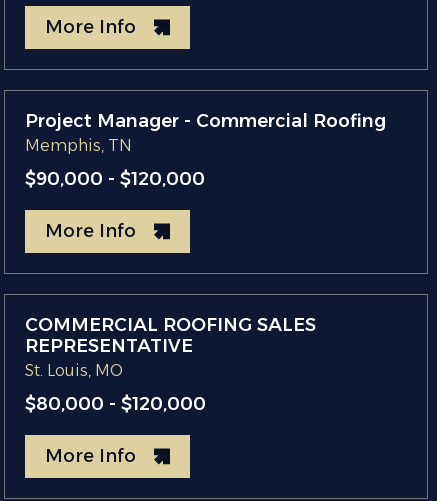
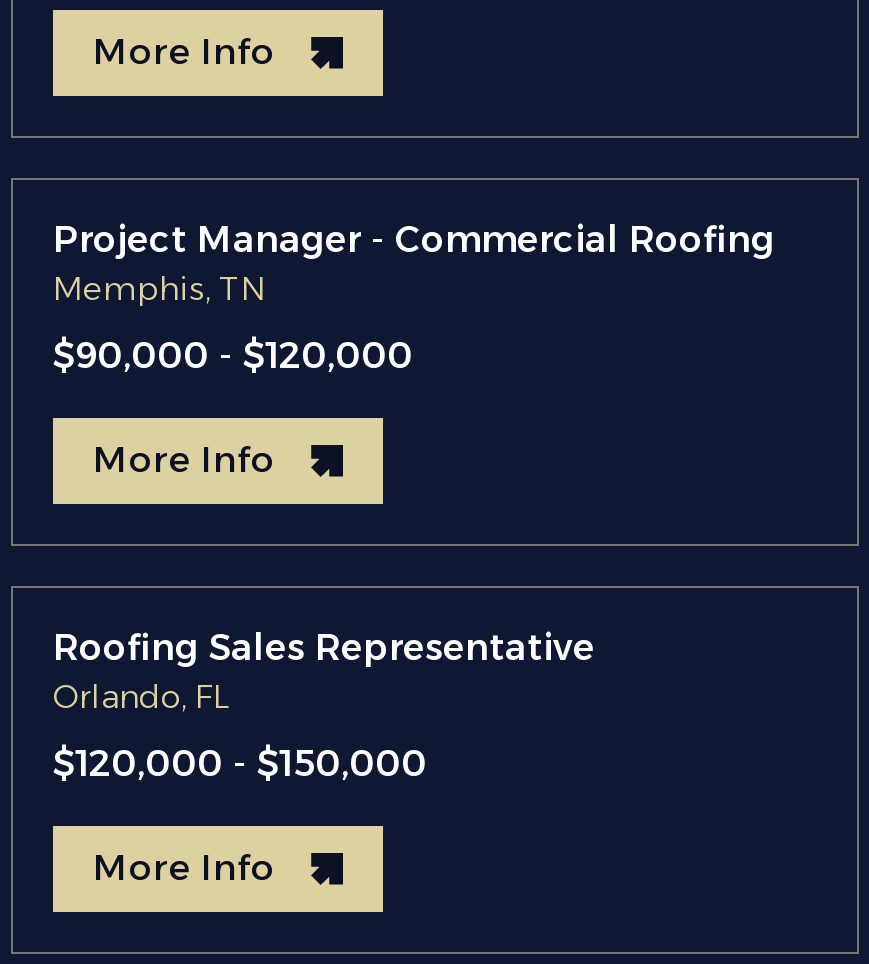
- COMMERCIAL ROOFING SALES
- REPRESENTATIVE
- St. Louis, MO
+ Roofing Sales Representative
+ Orlando, FL

- $80,000 - $120,000
+ $120,000 - $150,000
